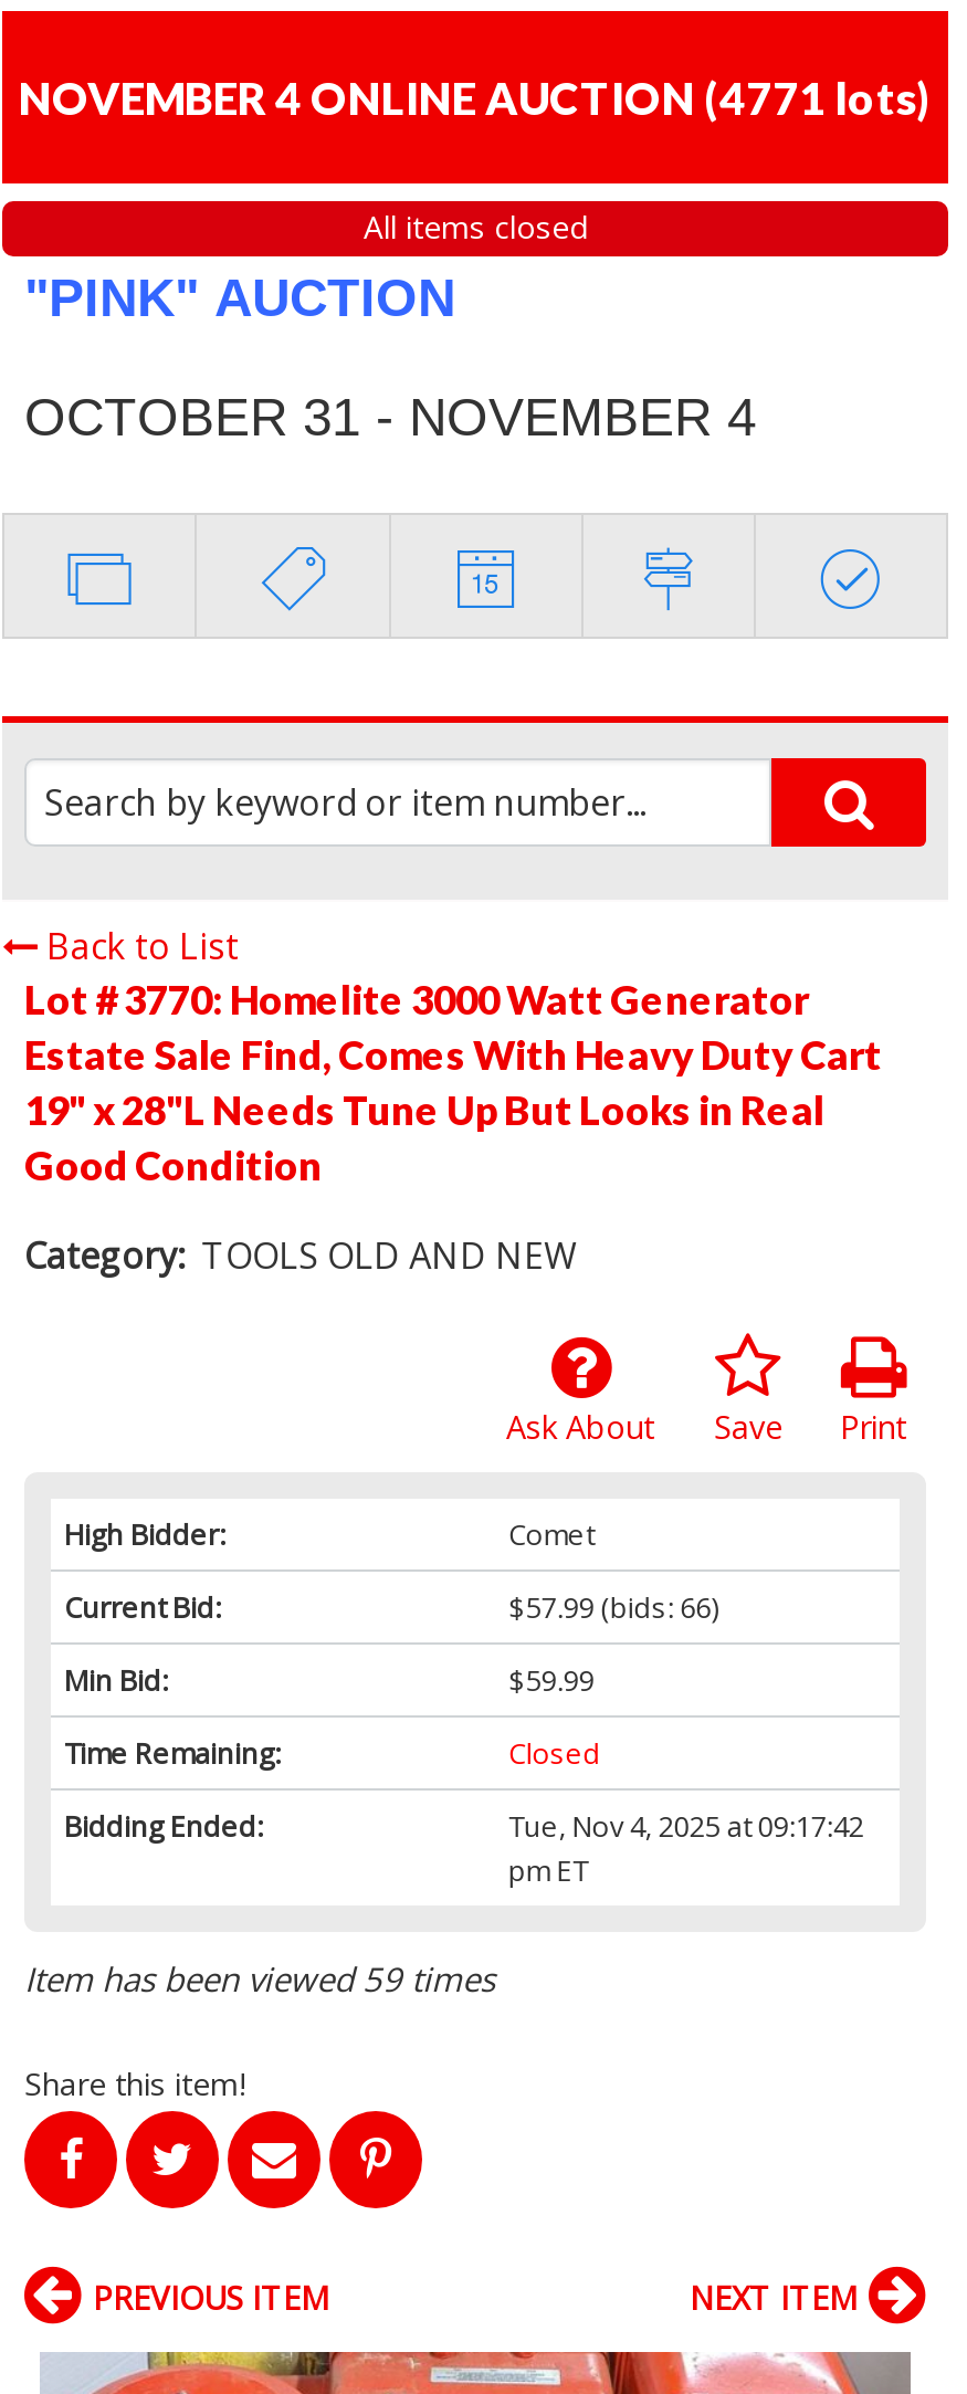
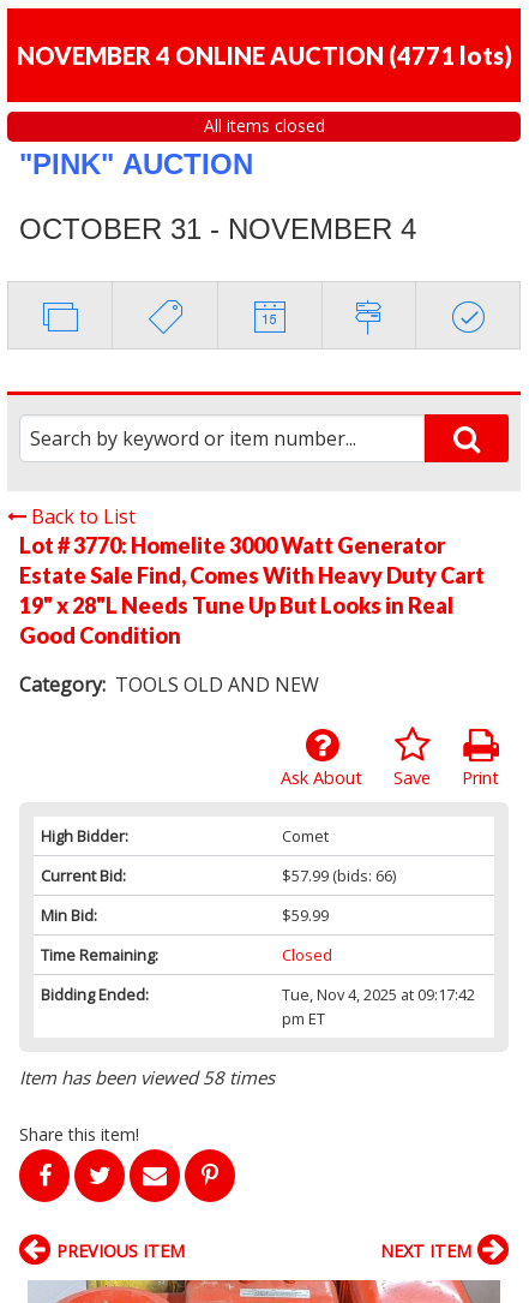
- Item has been viewed 59 times
+ Item has been viewed 58 times
